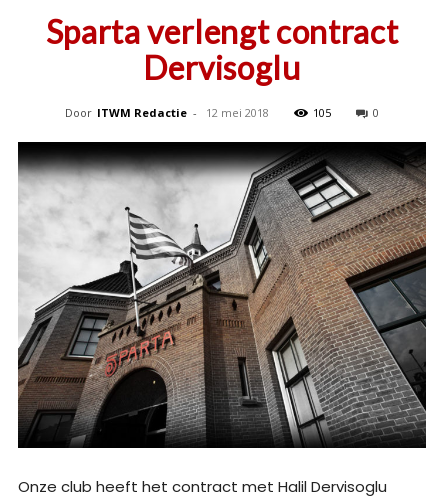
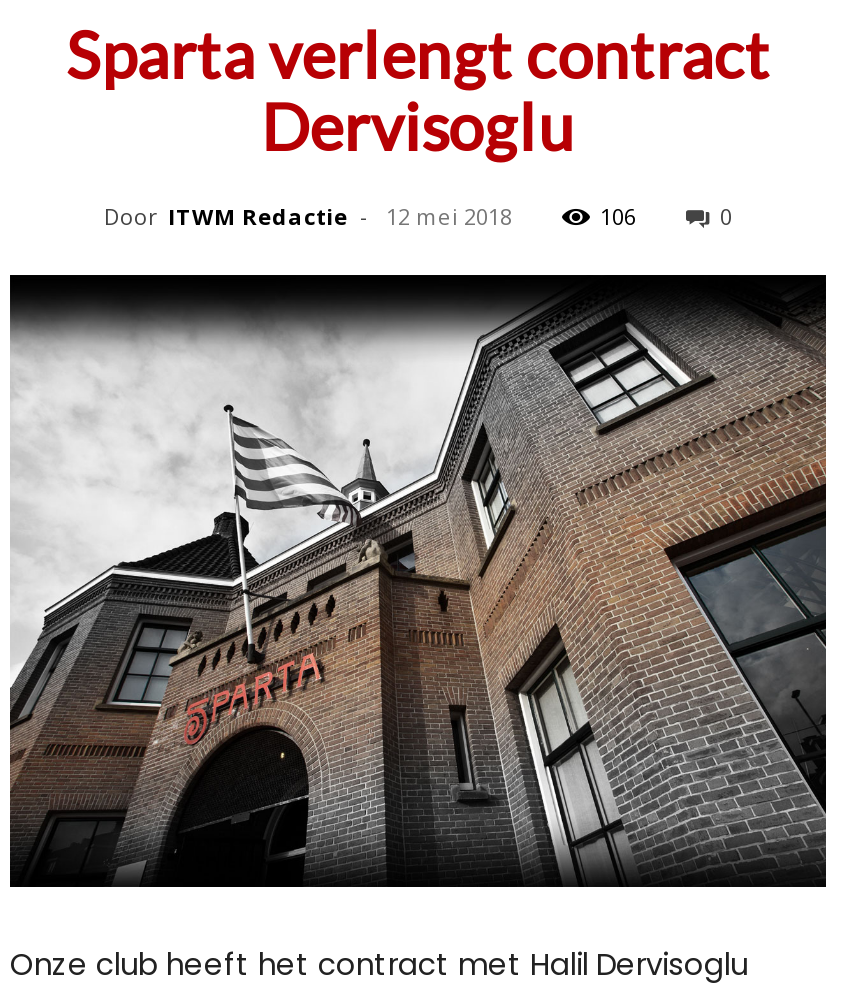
- 105
+ 106
